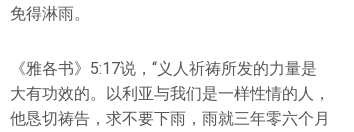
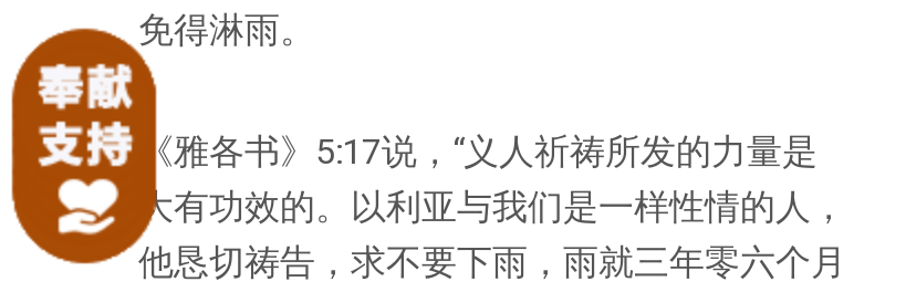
+ [image]
